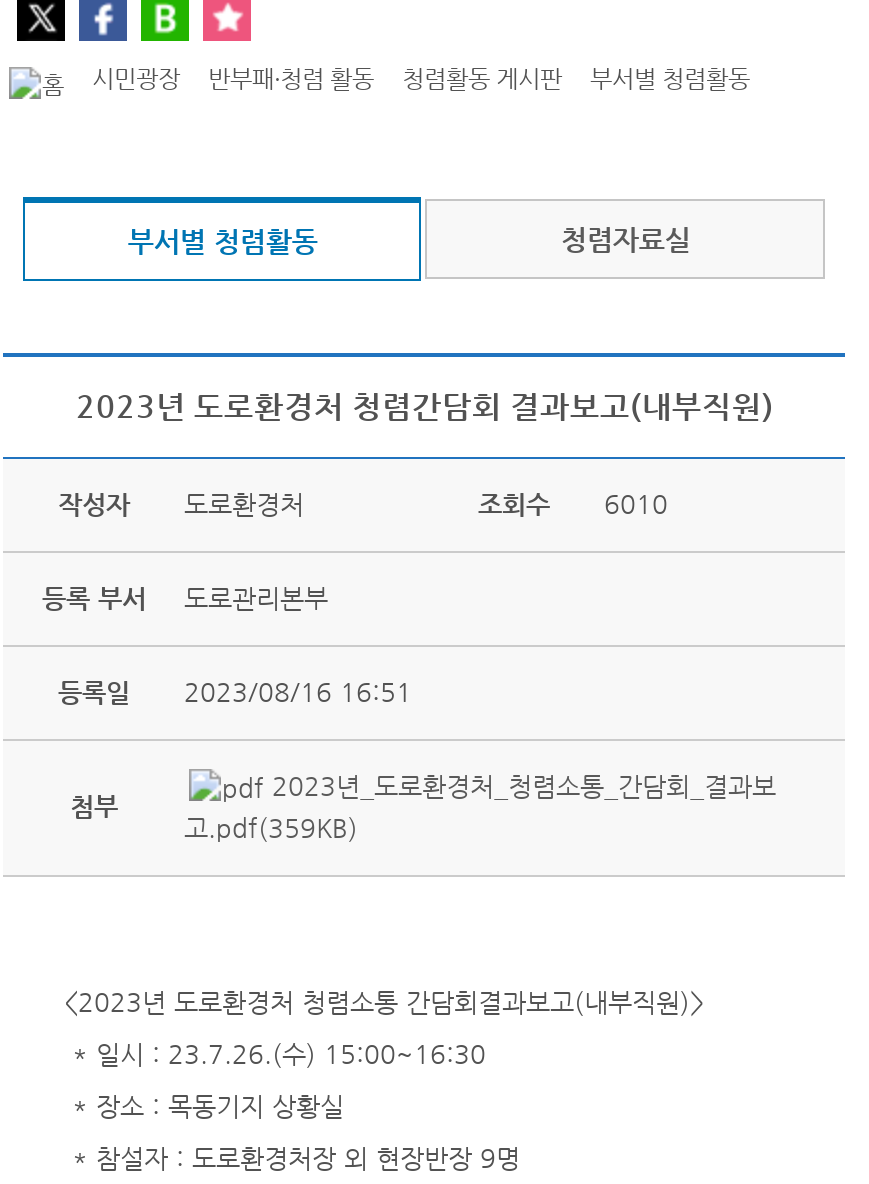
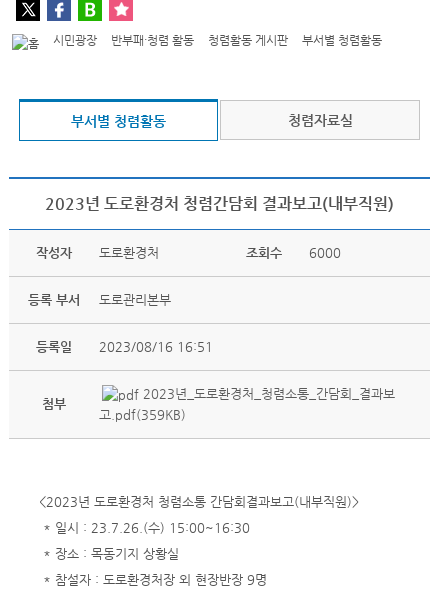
- 조회수 6010
+ 조회수 6000
